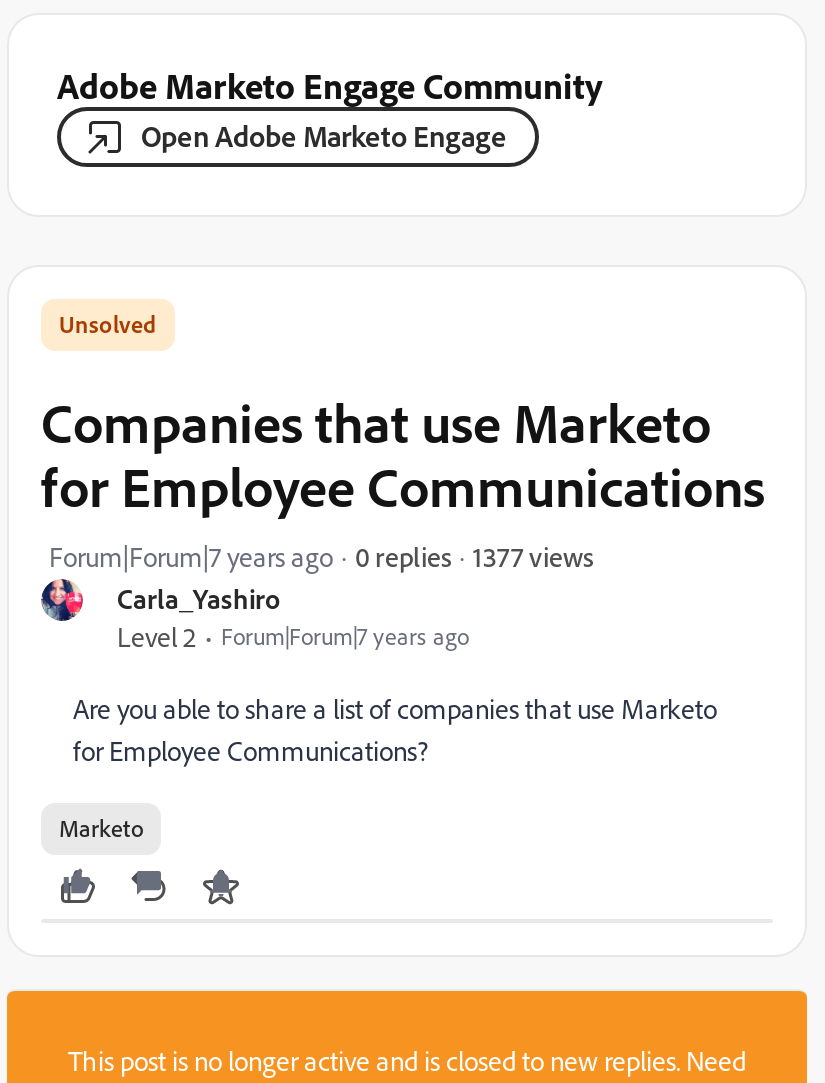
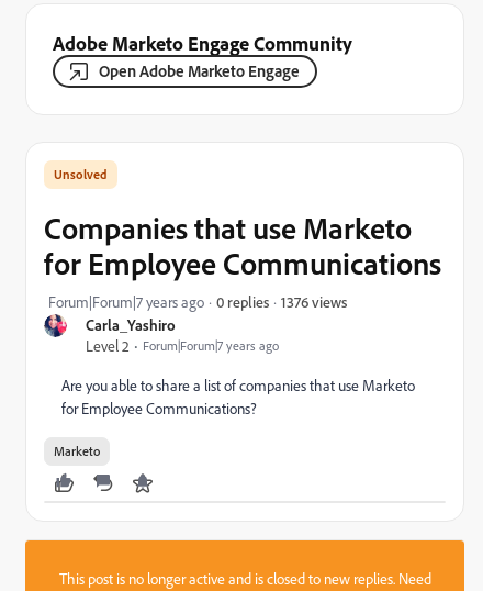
- 1377 views
+ 1376 views
